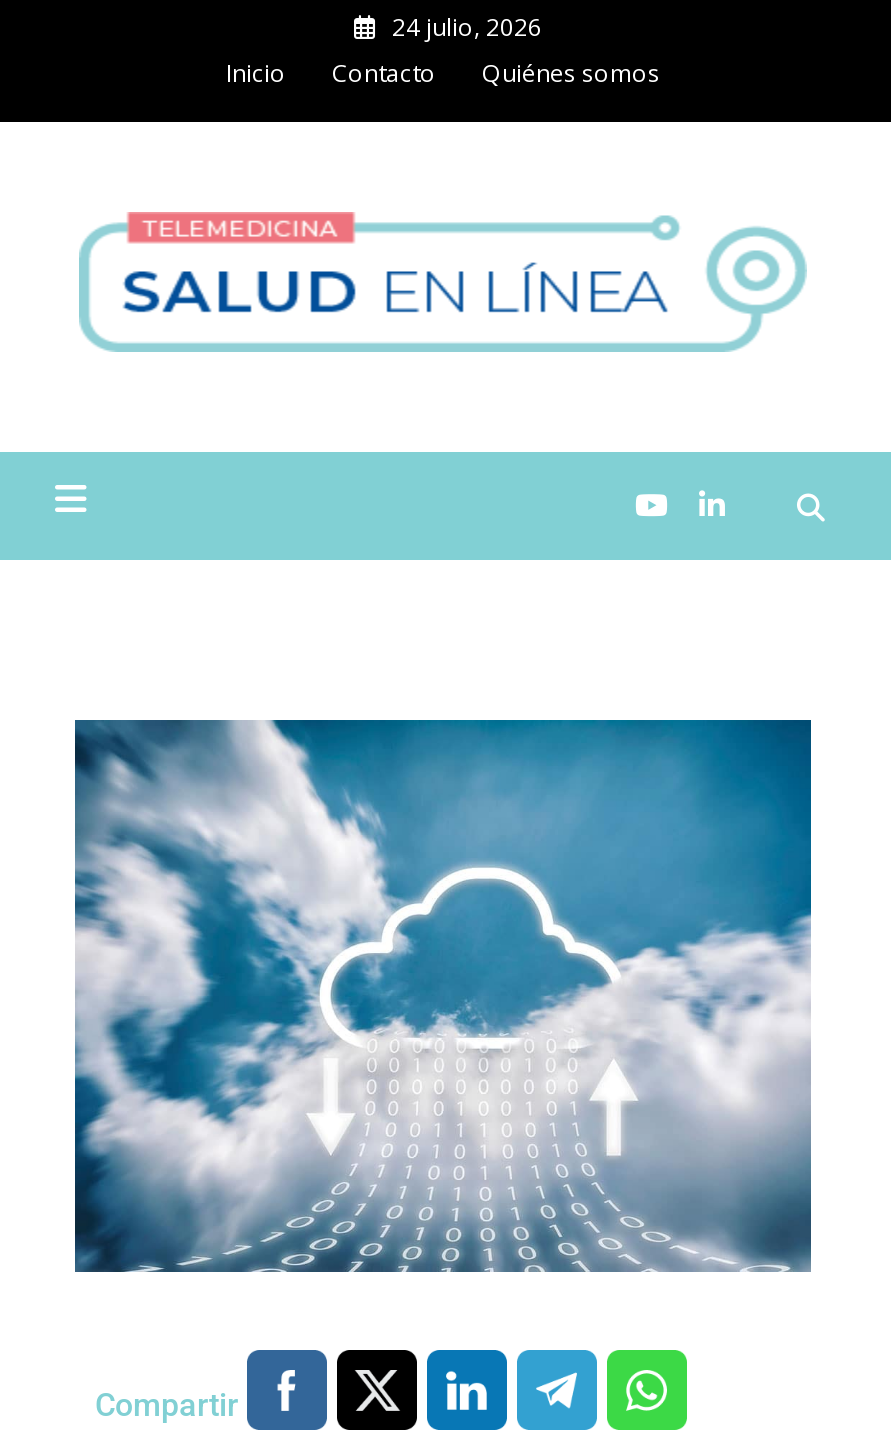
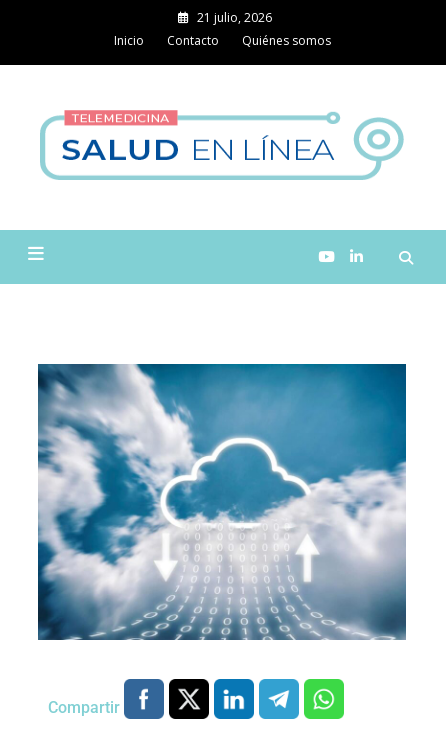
- 24 julio, 2026
+ 21 julio, 2026
